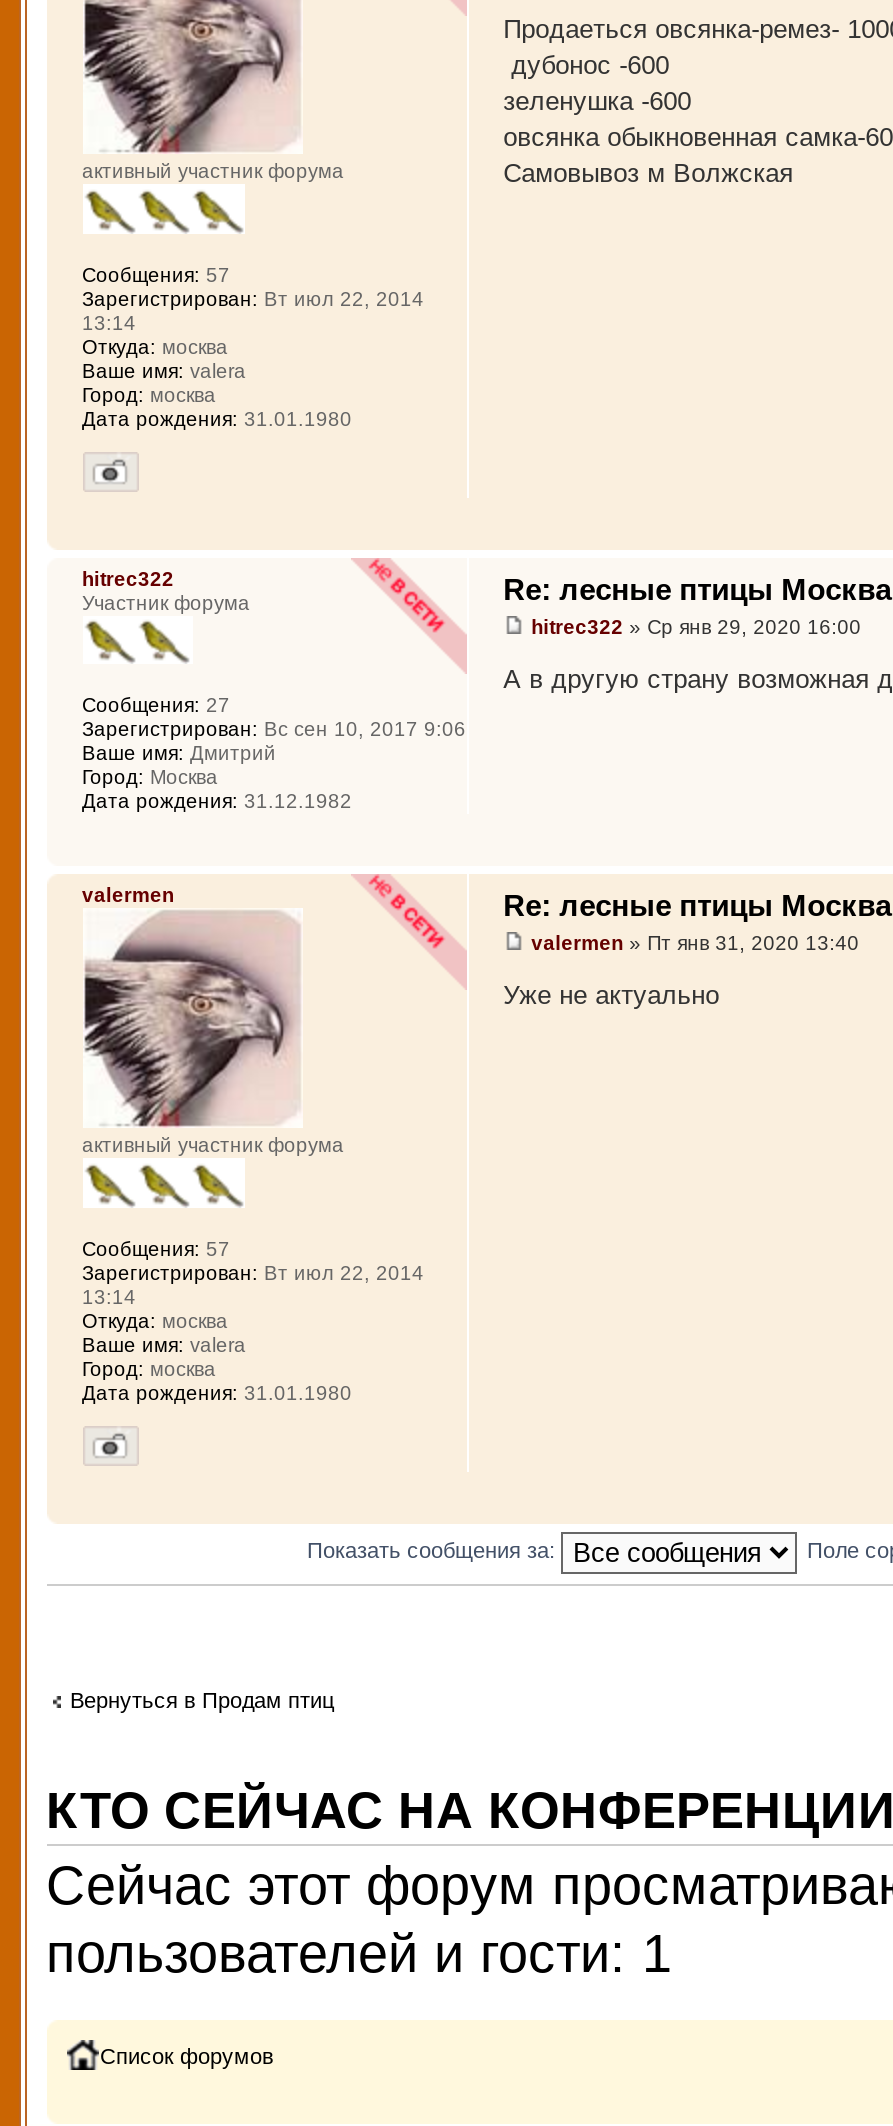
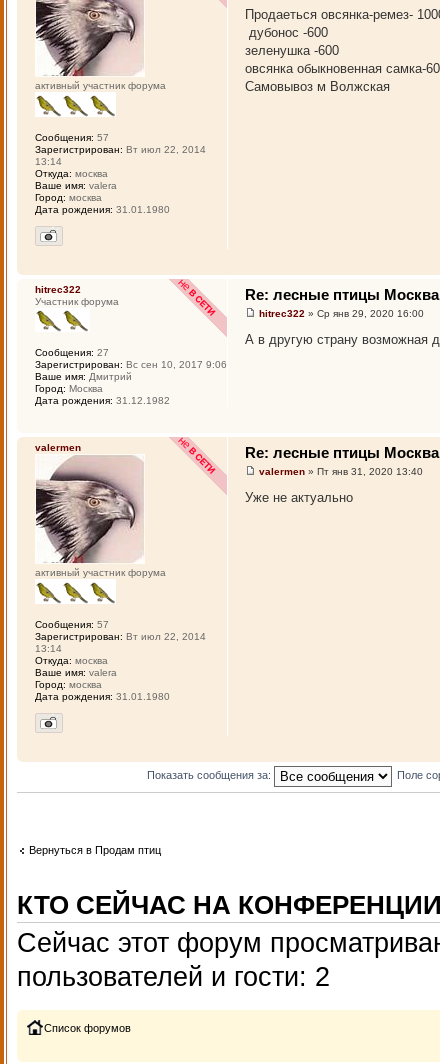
- пользователей и гости: 1
+ пользователей и гости: 2
